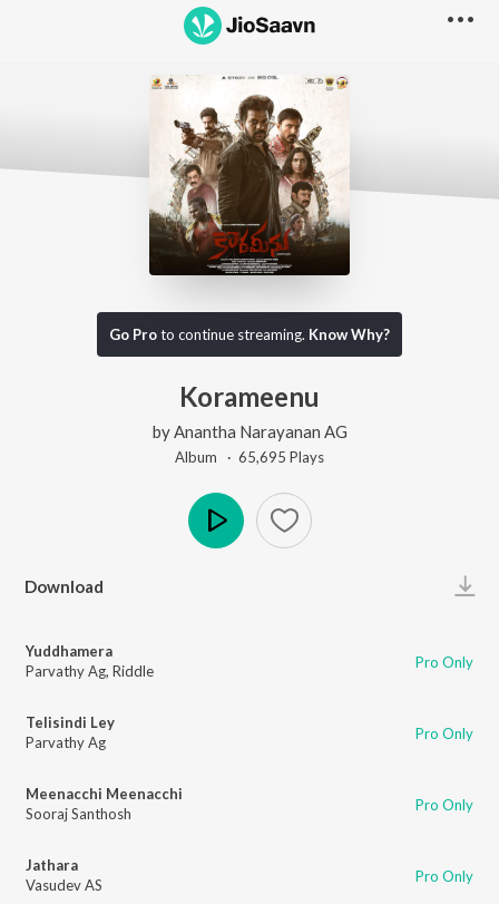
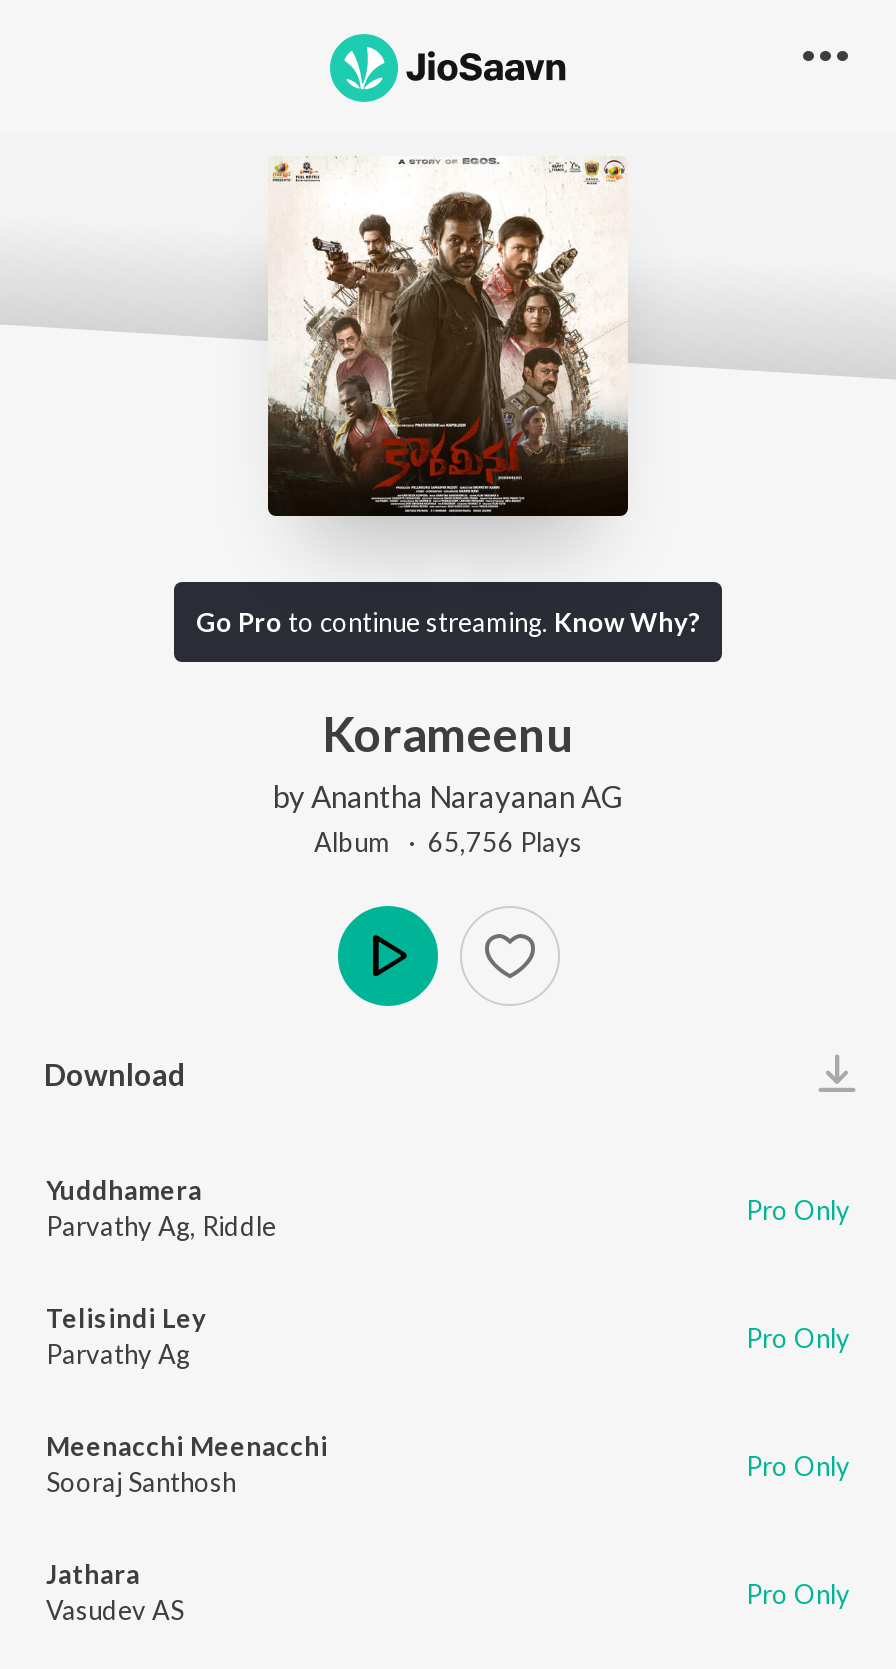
- Album · 65,695 Plays
+ Album · 65,756 Plays
